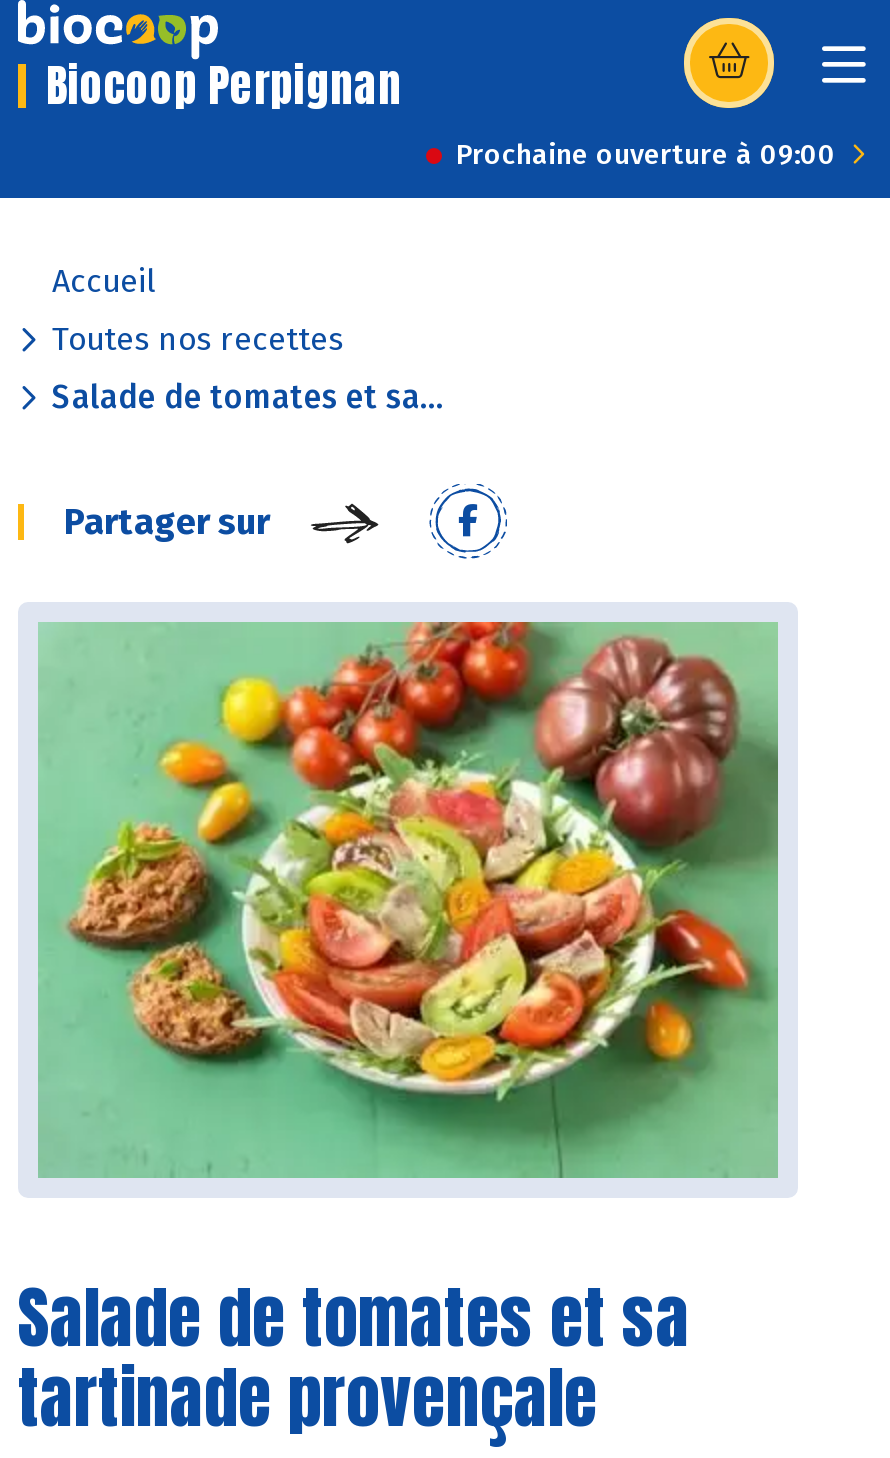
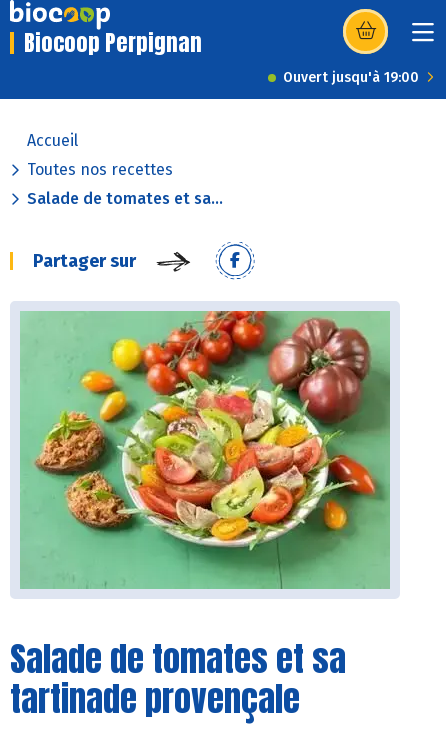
- Prochaine ouverture à 09:00
+ Ouvert jusqu'à 19:00
